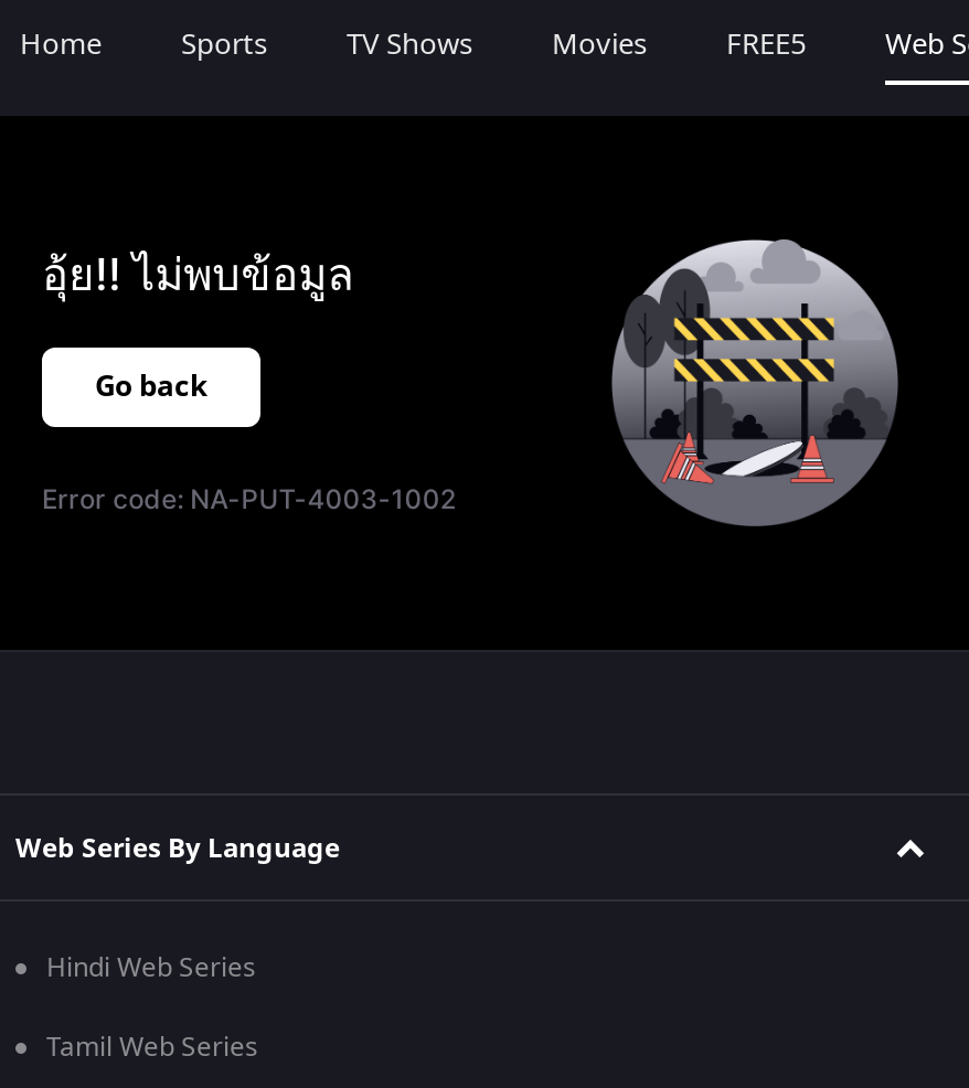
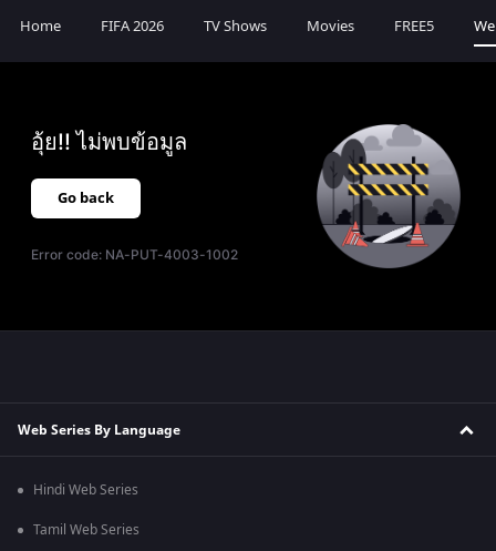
- Sports
+ FIFA 2026
